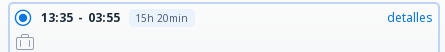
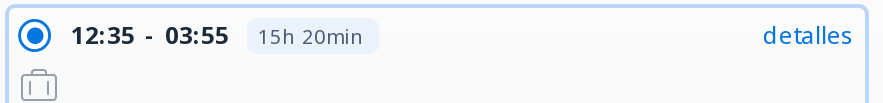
- 13:35 03:55 15h 20min
+ 12:35 03:55 15h 20min
